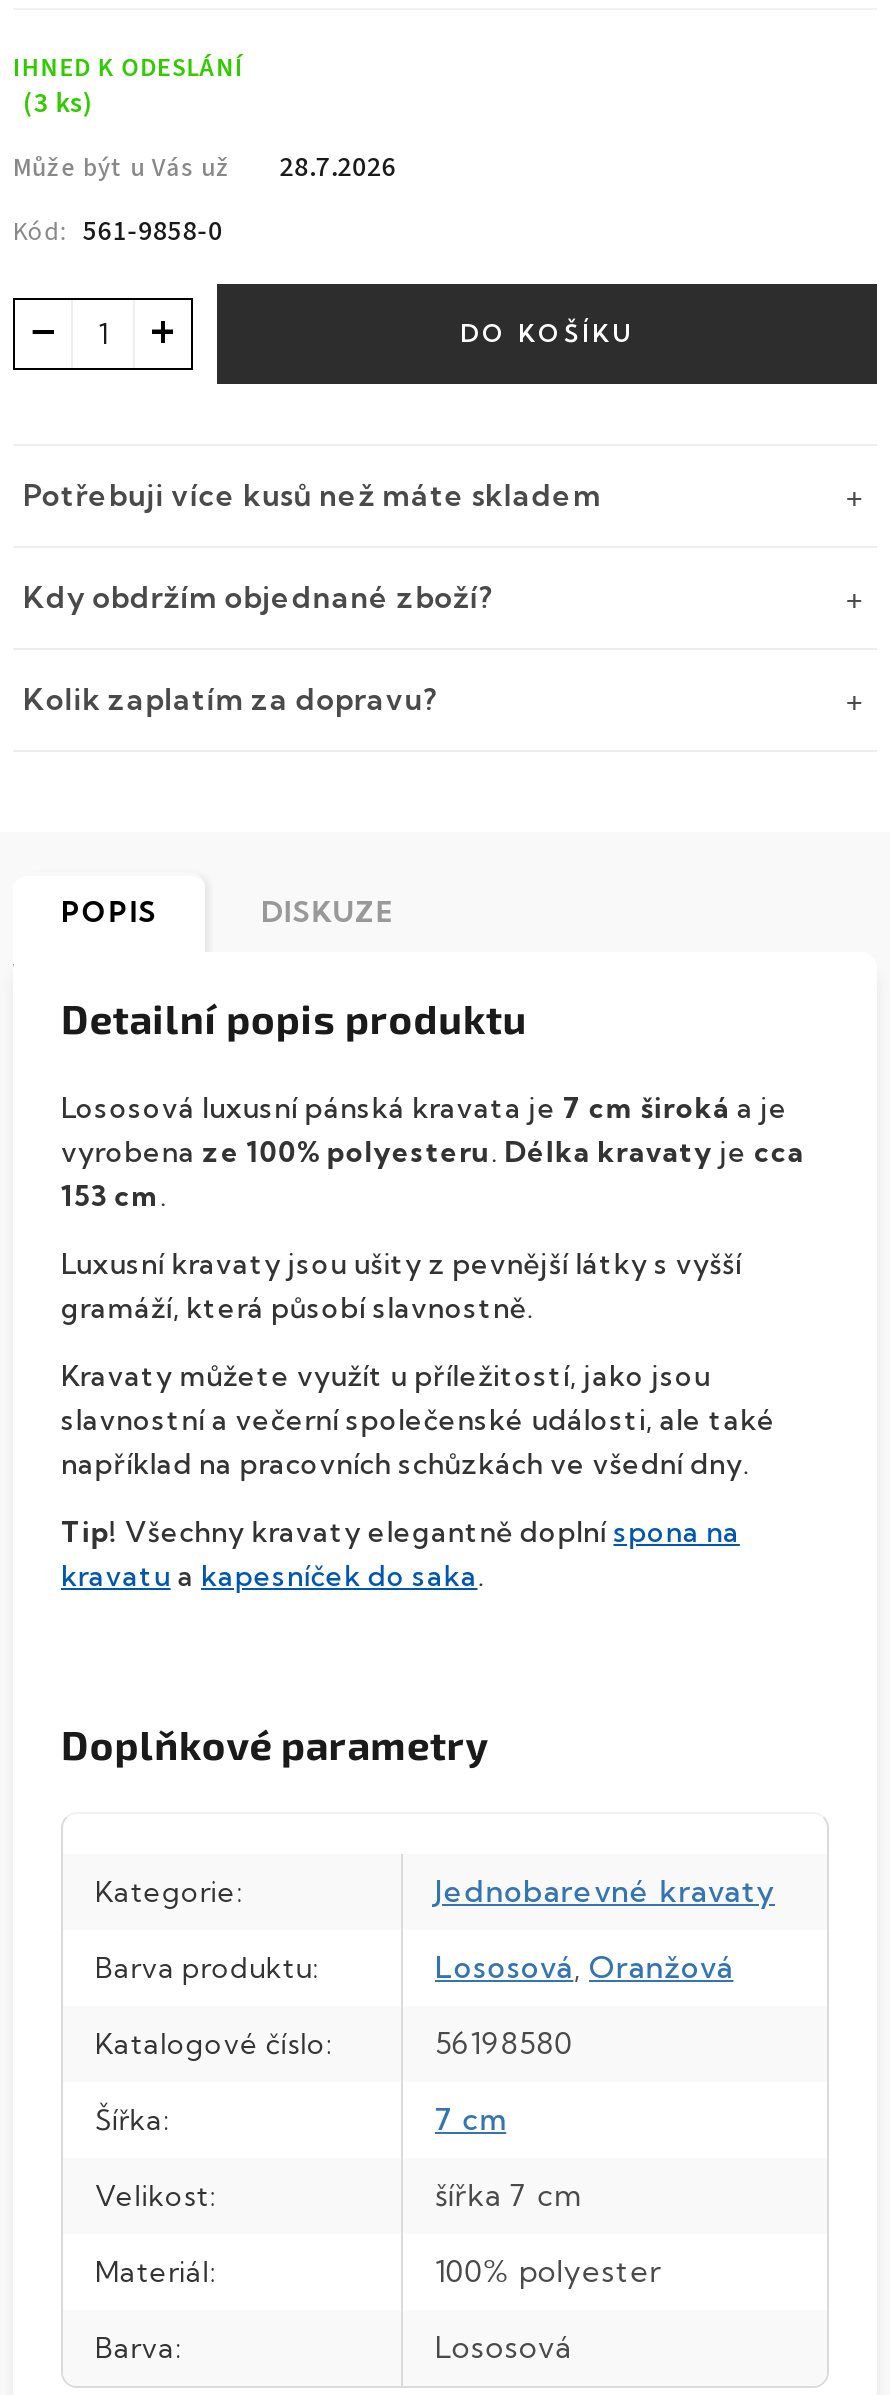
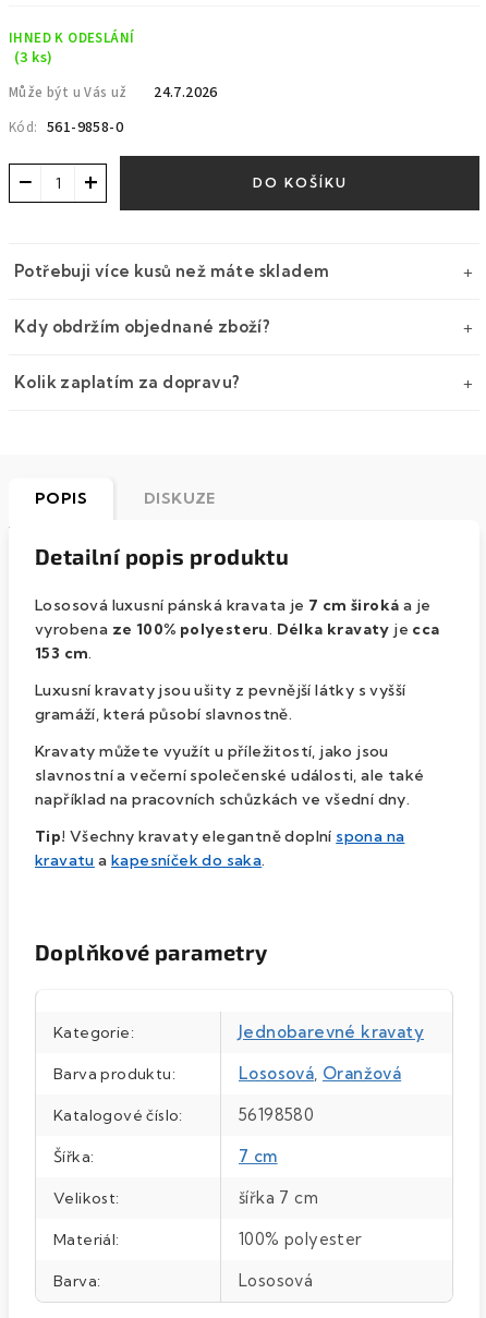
- Může být u Vás už 28.7.2026
+ Může být u Vás už 24.7.2026
